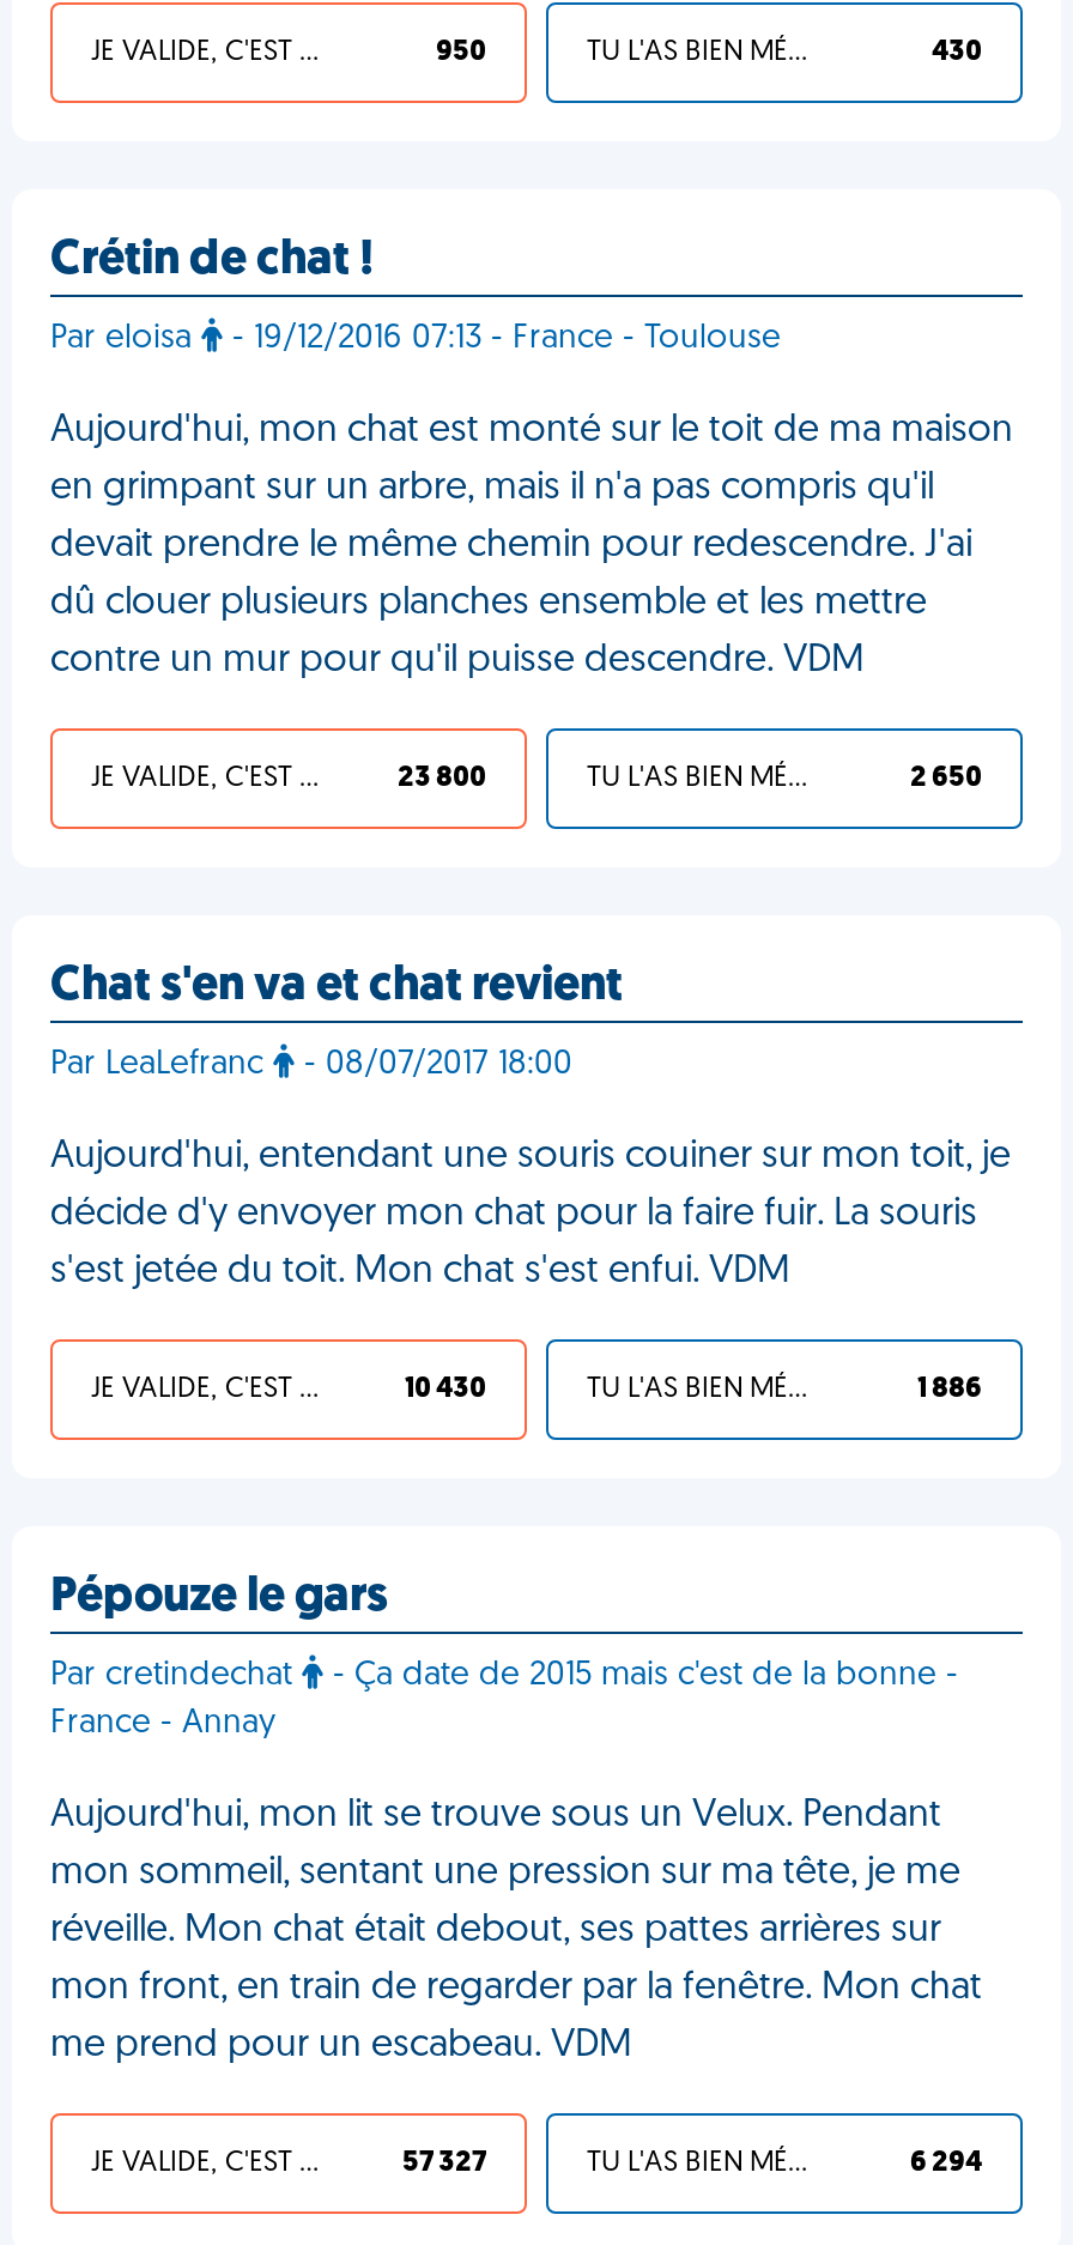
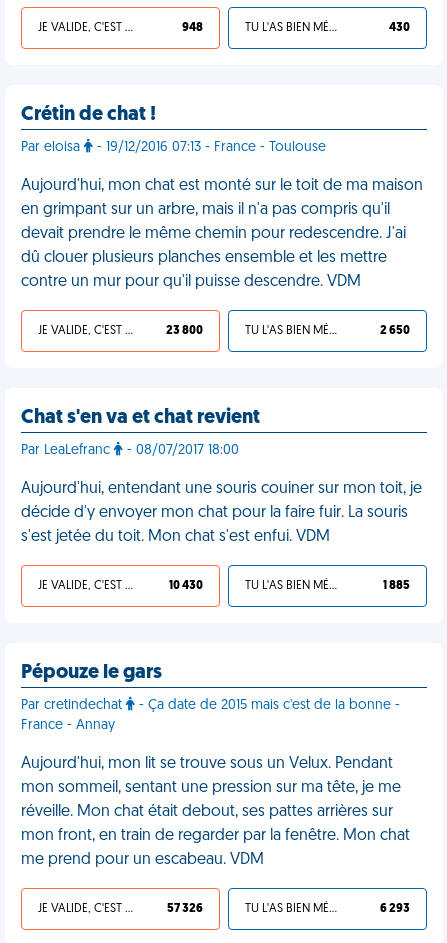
- 950
+ 948

- 1 886
+ 1 885

- 57 327
+ 57 326

- 6 294
+ 6 293
